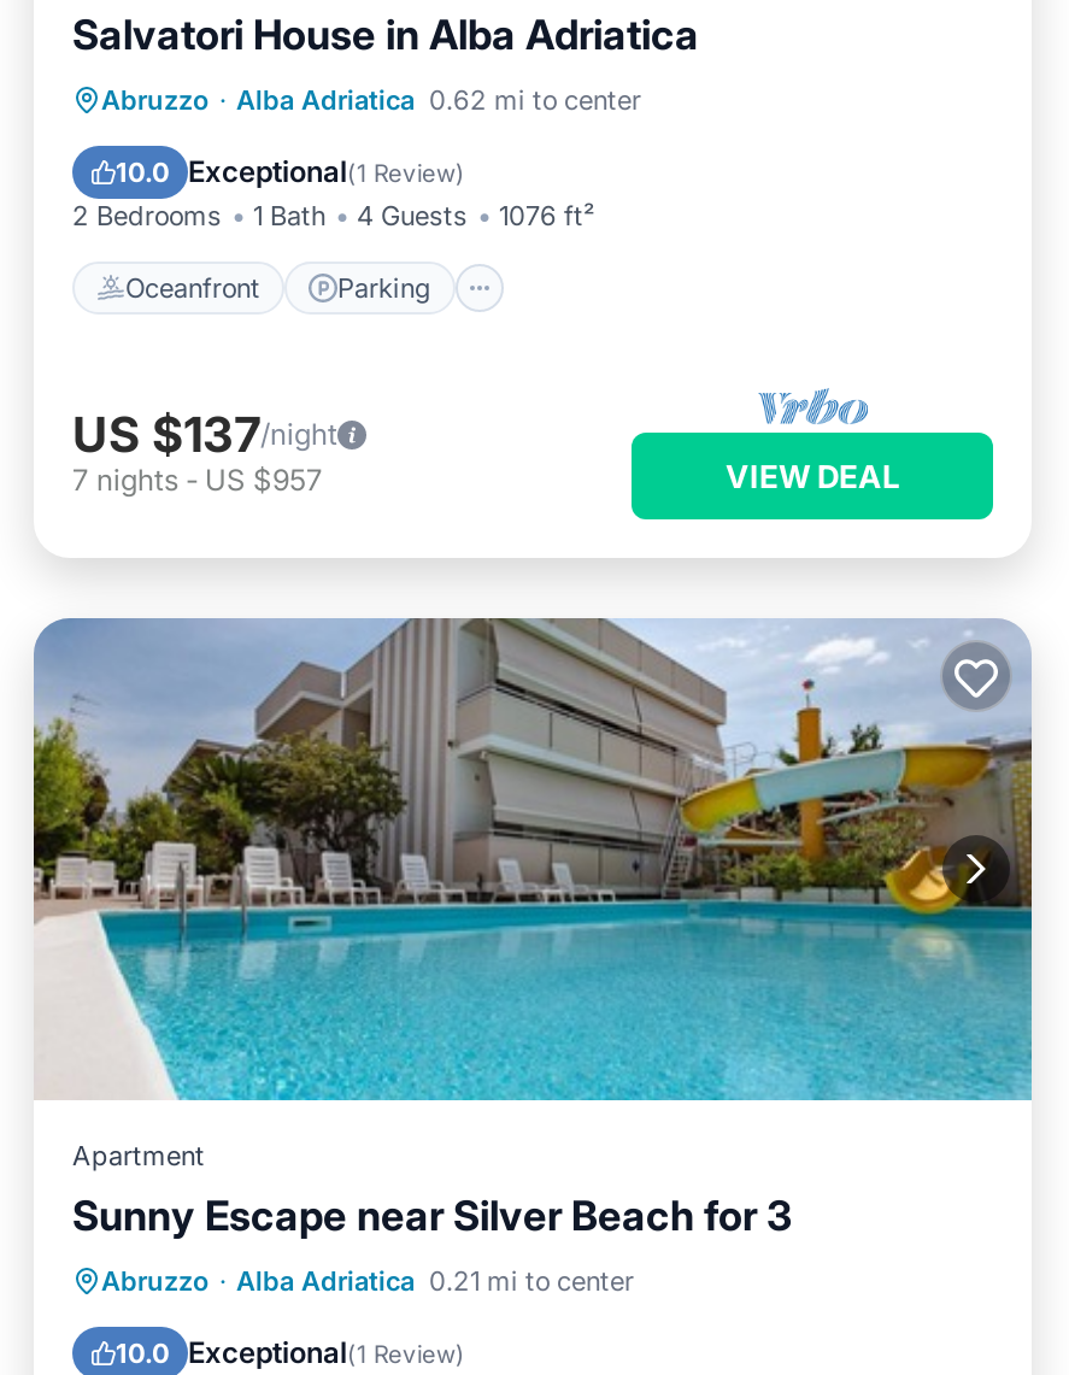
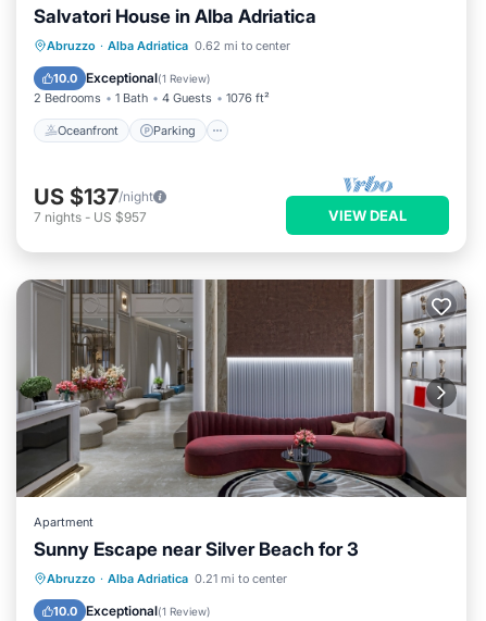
- [image]
+ [image]
